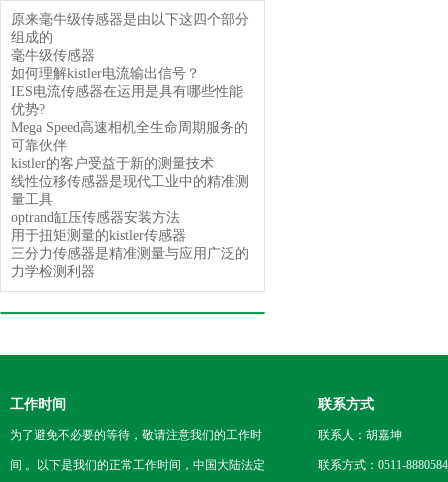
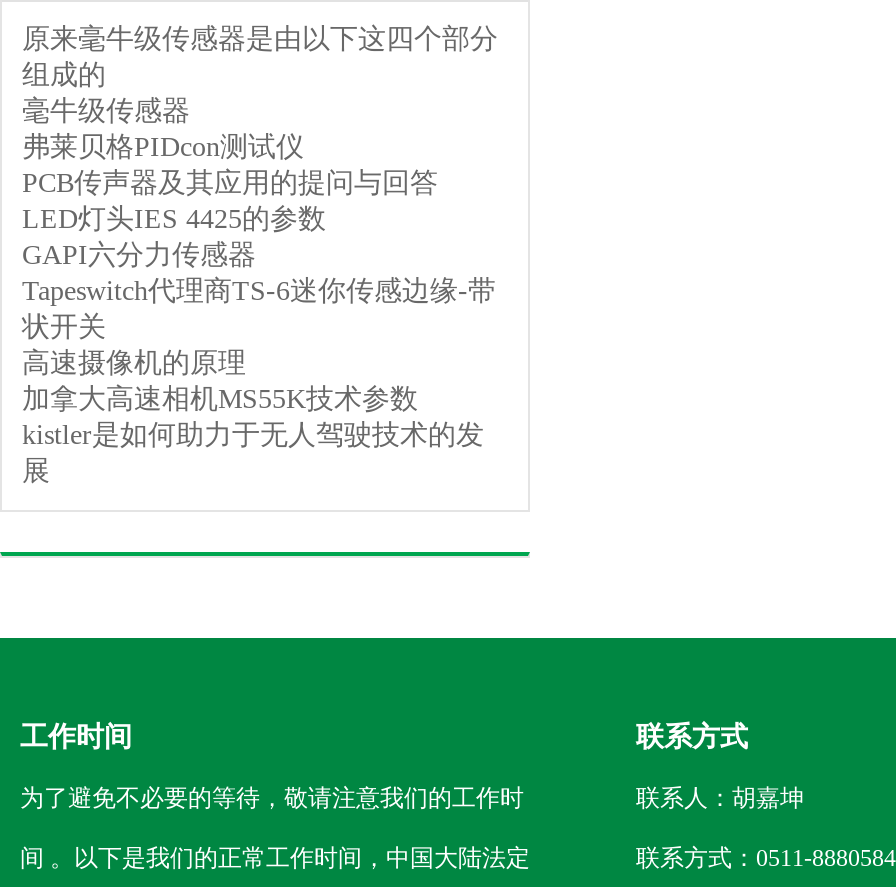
- 如何理解kistler电流输出信号？
- IES电流传感器在运用是具有哪些性能
- 优势?
- Mega Speed高速相机全生命周期服务的
- 可靠伙伴
- kistler的客户受益于新的测量技术
- 线性位移传感器是现代工业中的精准测
- 量工具
- optrand缸压传感器安装方法
- 用于扭矩测量的kistler传感器
- 三分力传感器是精准测量与应用广泛的
- 力学检测利器
+ 弗莱贝格PIDcon测试仪
+ PCB传声器及其应用的提问与回答
+ LED灯头IES 4425的参数
+ GAPI六分力传感器
+ Tapeswitch代理商TS-6迷你传感边缘-带
+ 状开关
+ 高速摄像机的原理
+ 加拿大高速相机MS55K技术参数
+ kistler是如何助力于无人驾驶技术的发
+ 展
